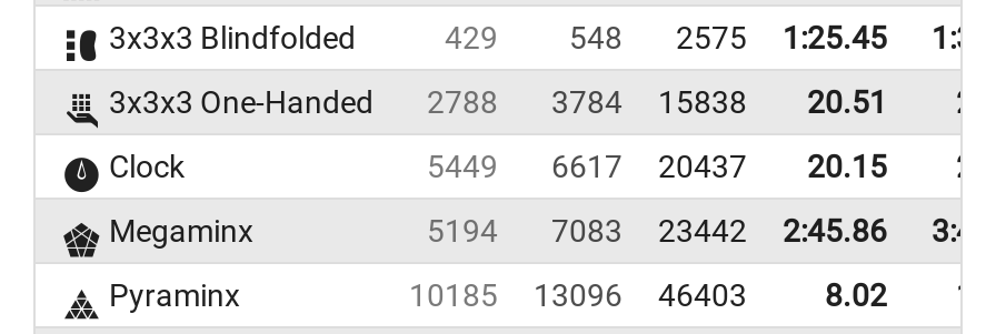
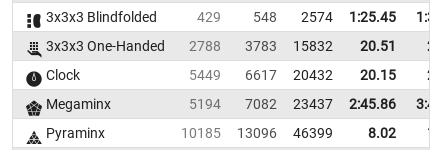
- 2575
+ 2574

- 3784
+ 3783

- 15838
+ 15832

- 20437
+ 20432

- 7083
+ 7082

- 23442
+ 23437

- 10185 13096 46403
+ 10185 13096 46399
